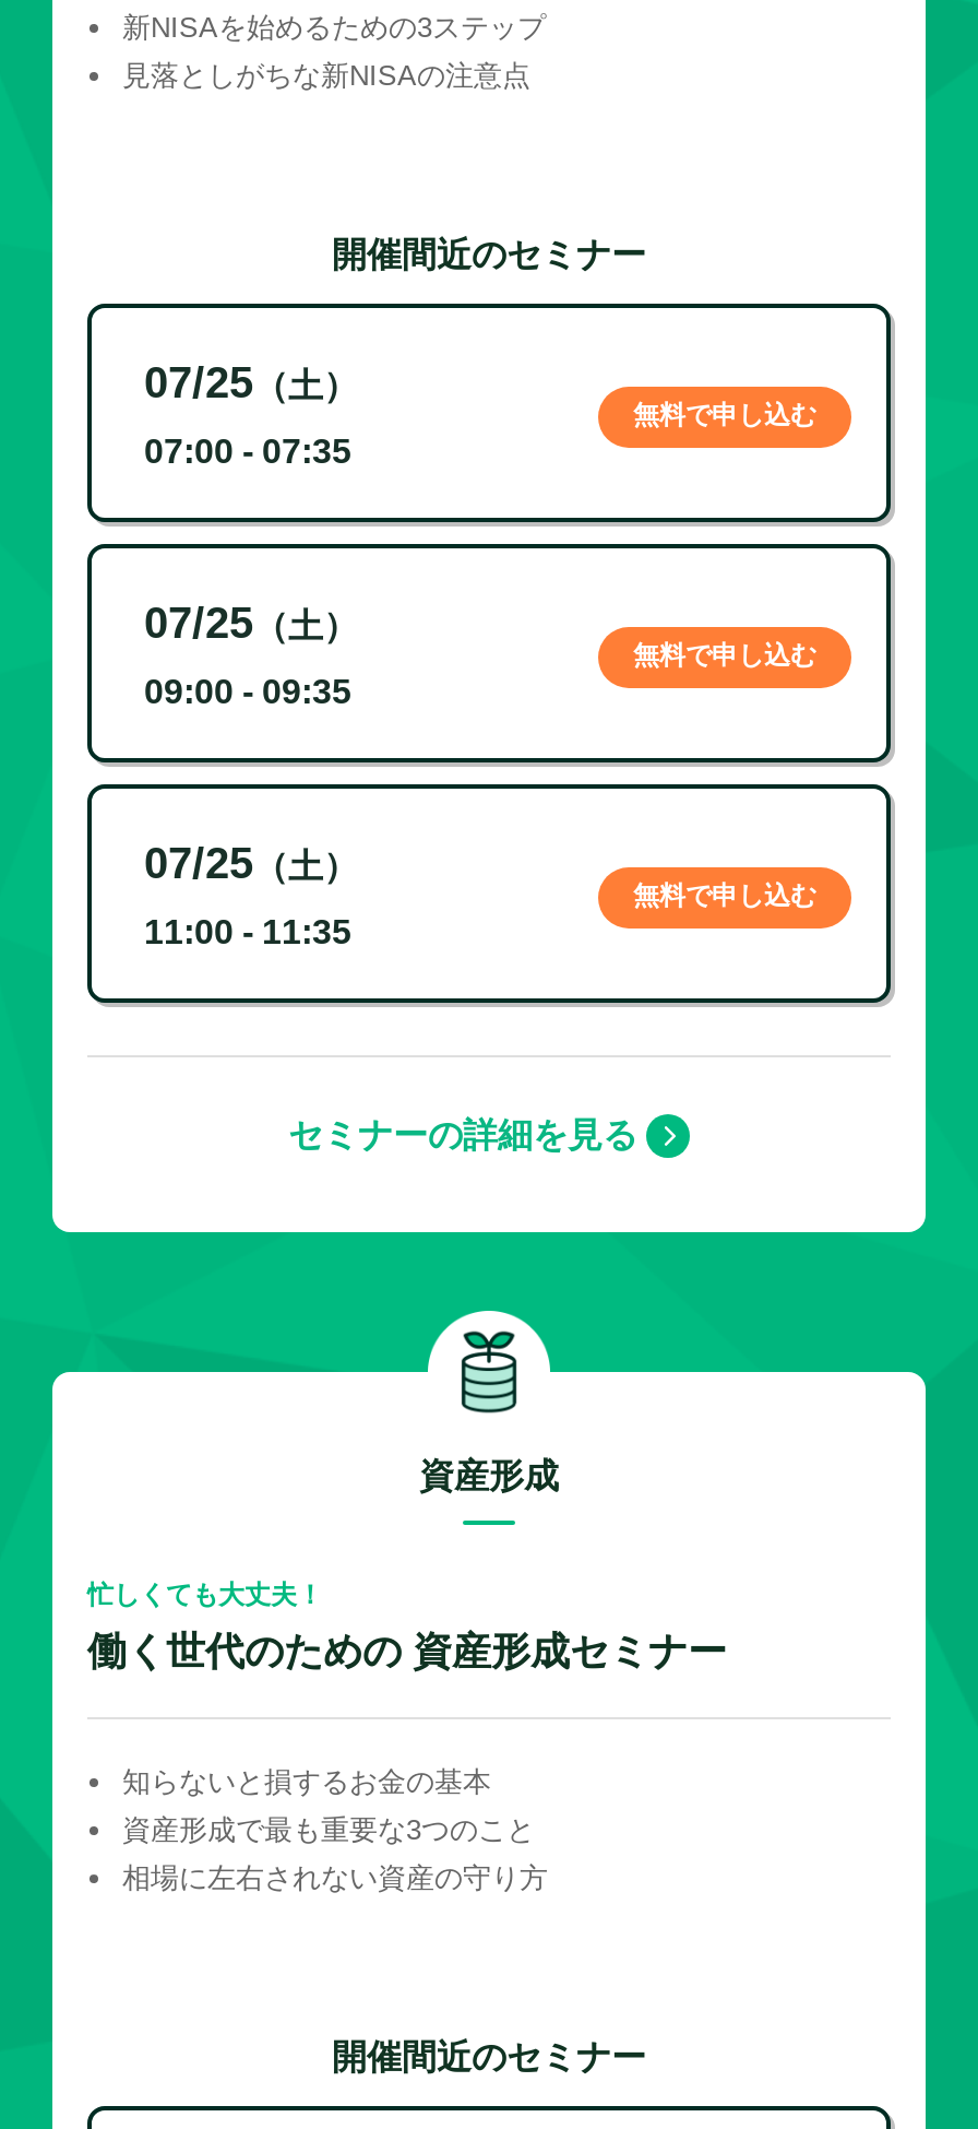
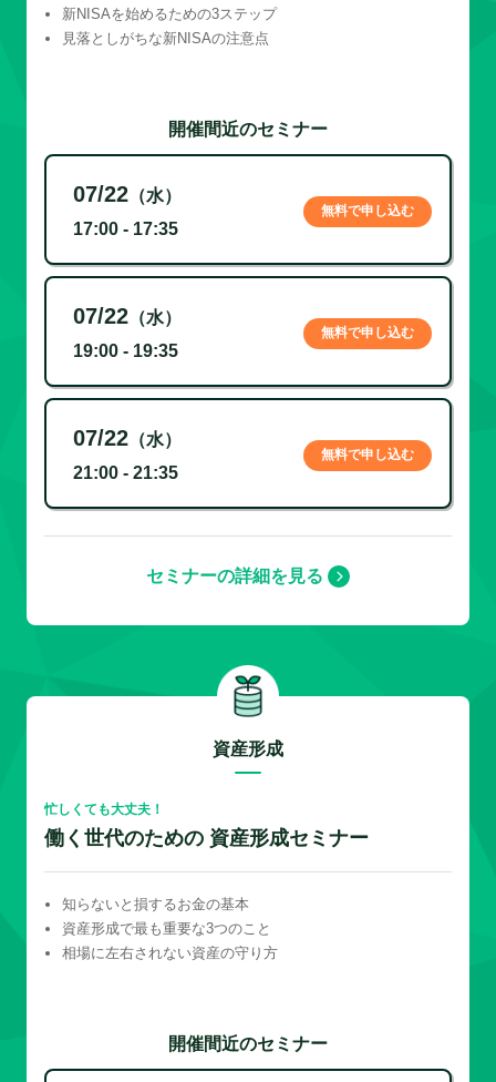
- 07/25（土）
+ 07/22（水）

- 07:00 - 07:35
+ 17:00 - 17:35

- 07/25（土）
+ 07/22（水）

- 09:00 - 09:35
+ 19:00 - 19:35

- 07/25（土）
+ 07/22（水）

- 11:00 - 11:35
+ 21:00 - 21:35
